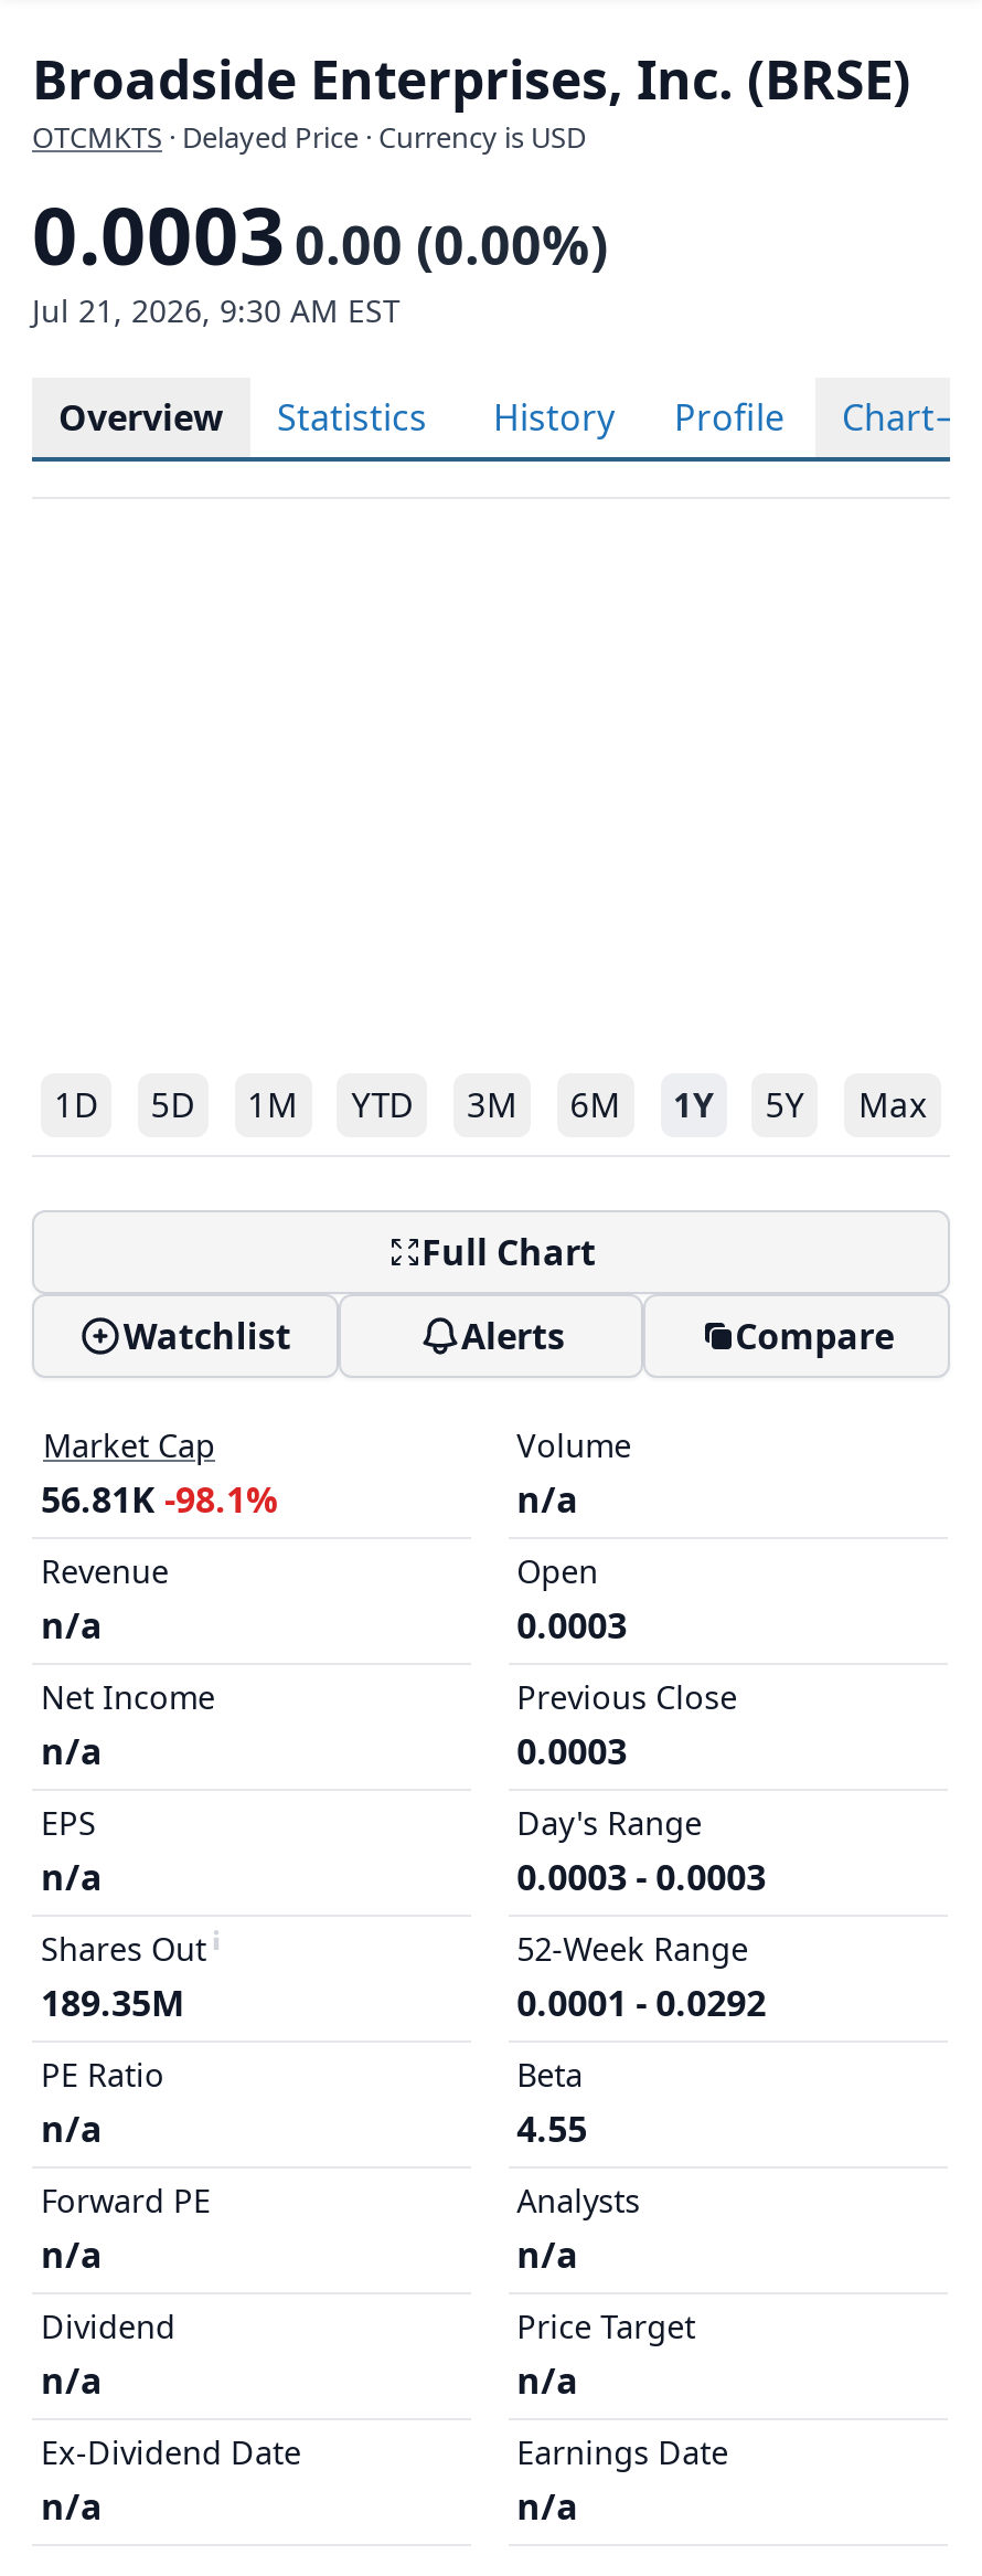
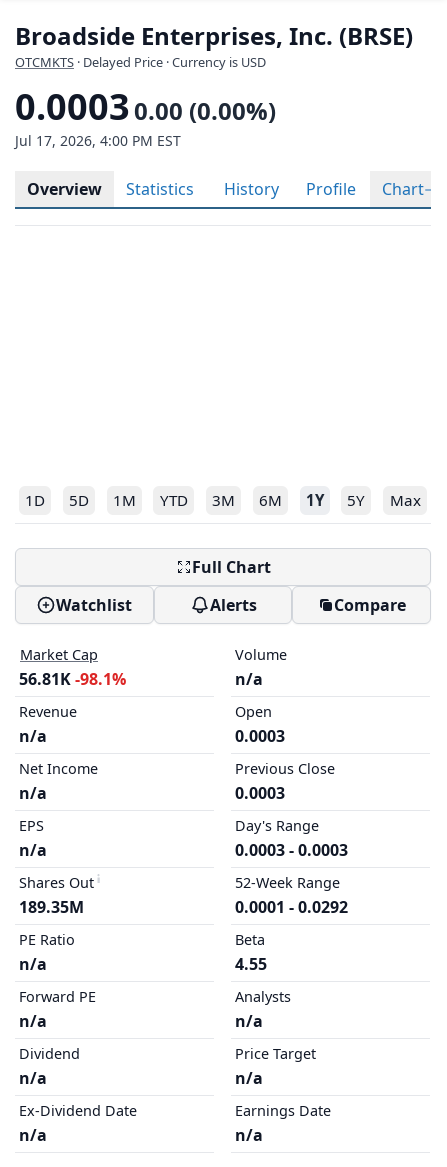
- Jul 21, 2026, 9:30 AM EST
+ Jul 17, 2026, 4:00 PM EST
